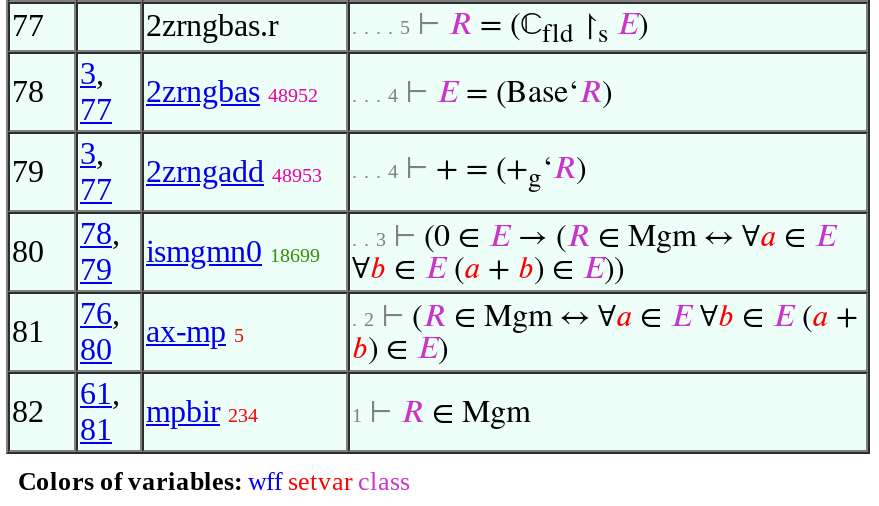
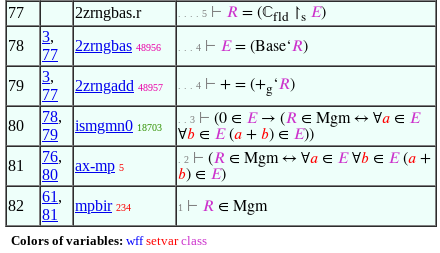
- 2zrngbas 48952
+ 2zrngbas 48956

- 2zrngadd 48953
+ 2zrngadd 48957

- ismgmn0 18699
+ ismgmn0 18703
